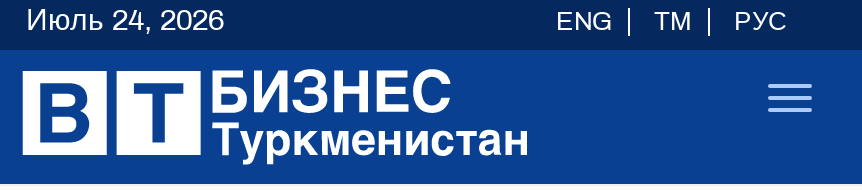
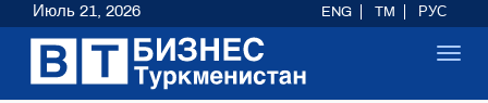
- Июль 24, 2026
+ Июль 21, 2026
